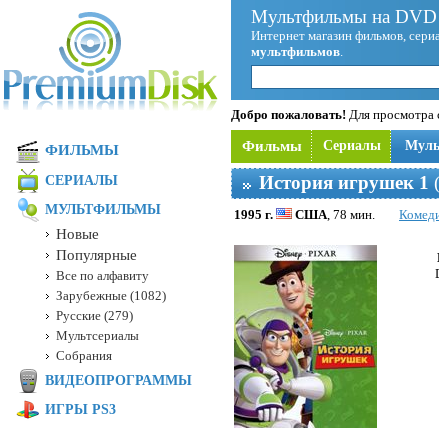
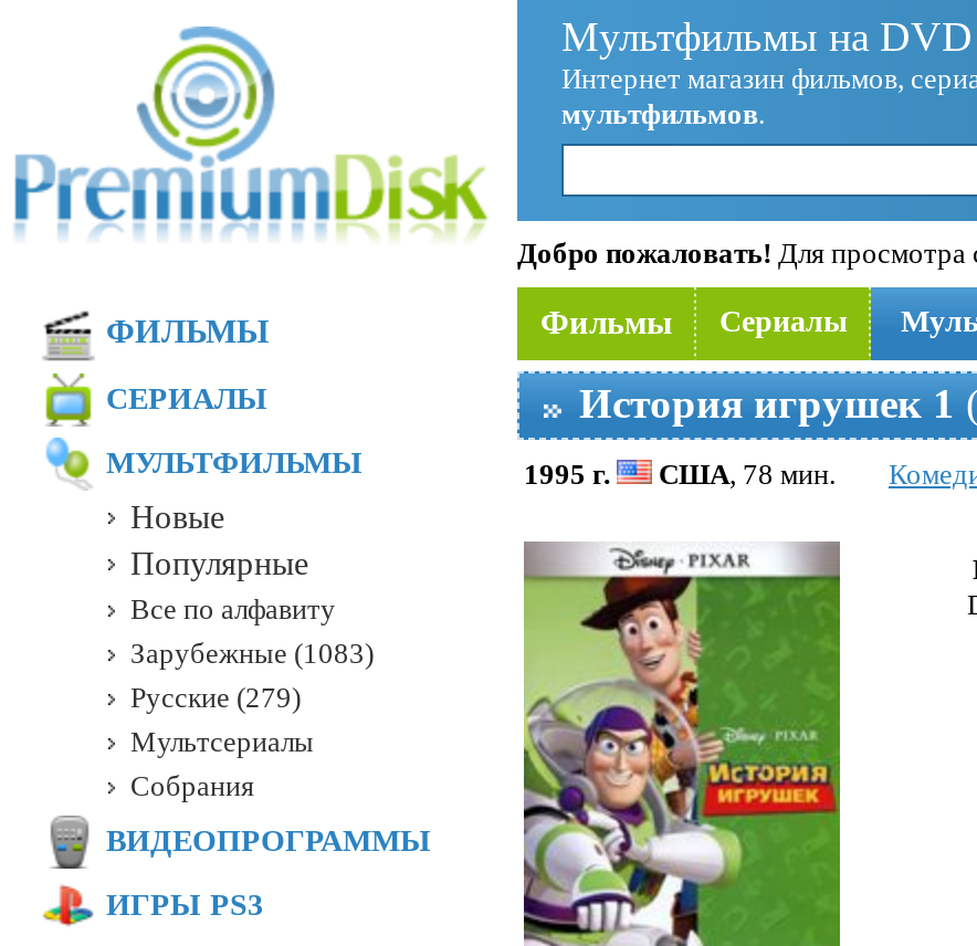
- Зарубежные (1082)
+ Зарубежные (1083)
